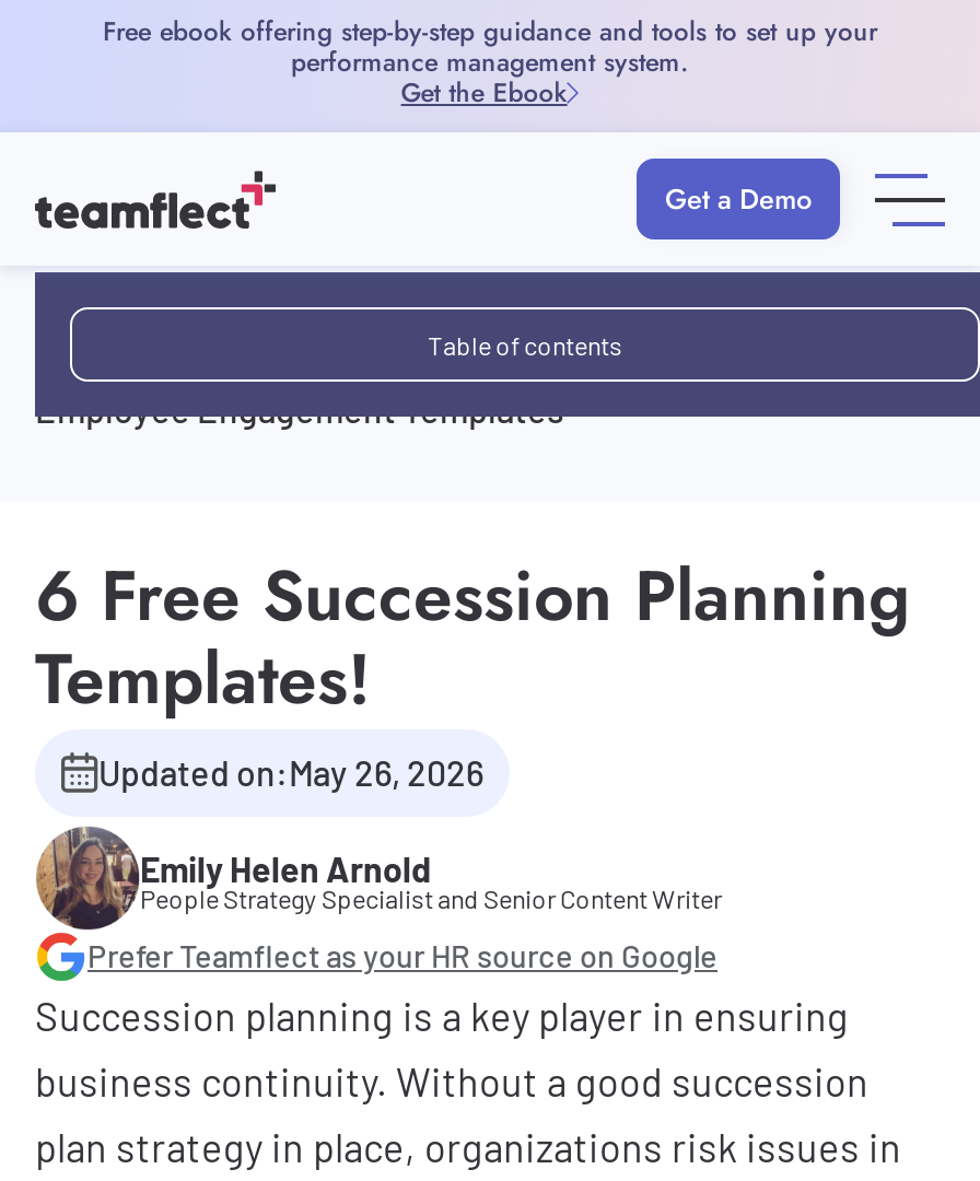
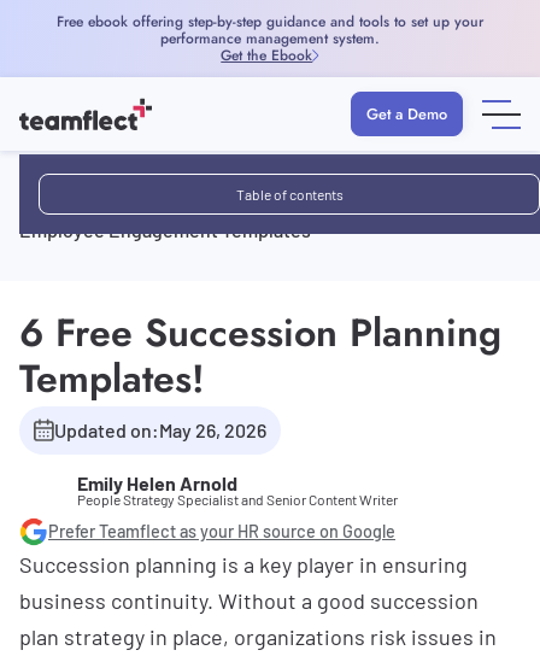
- [image]
